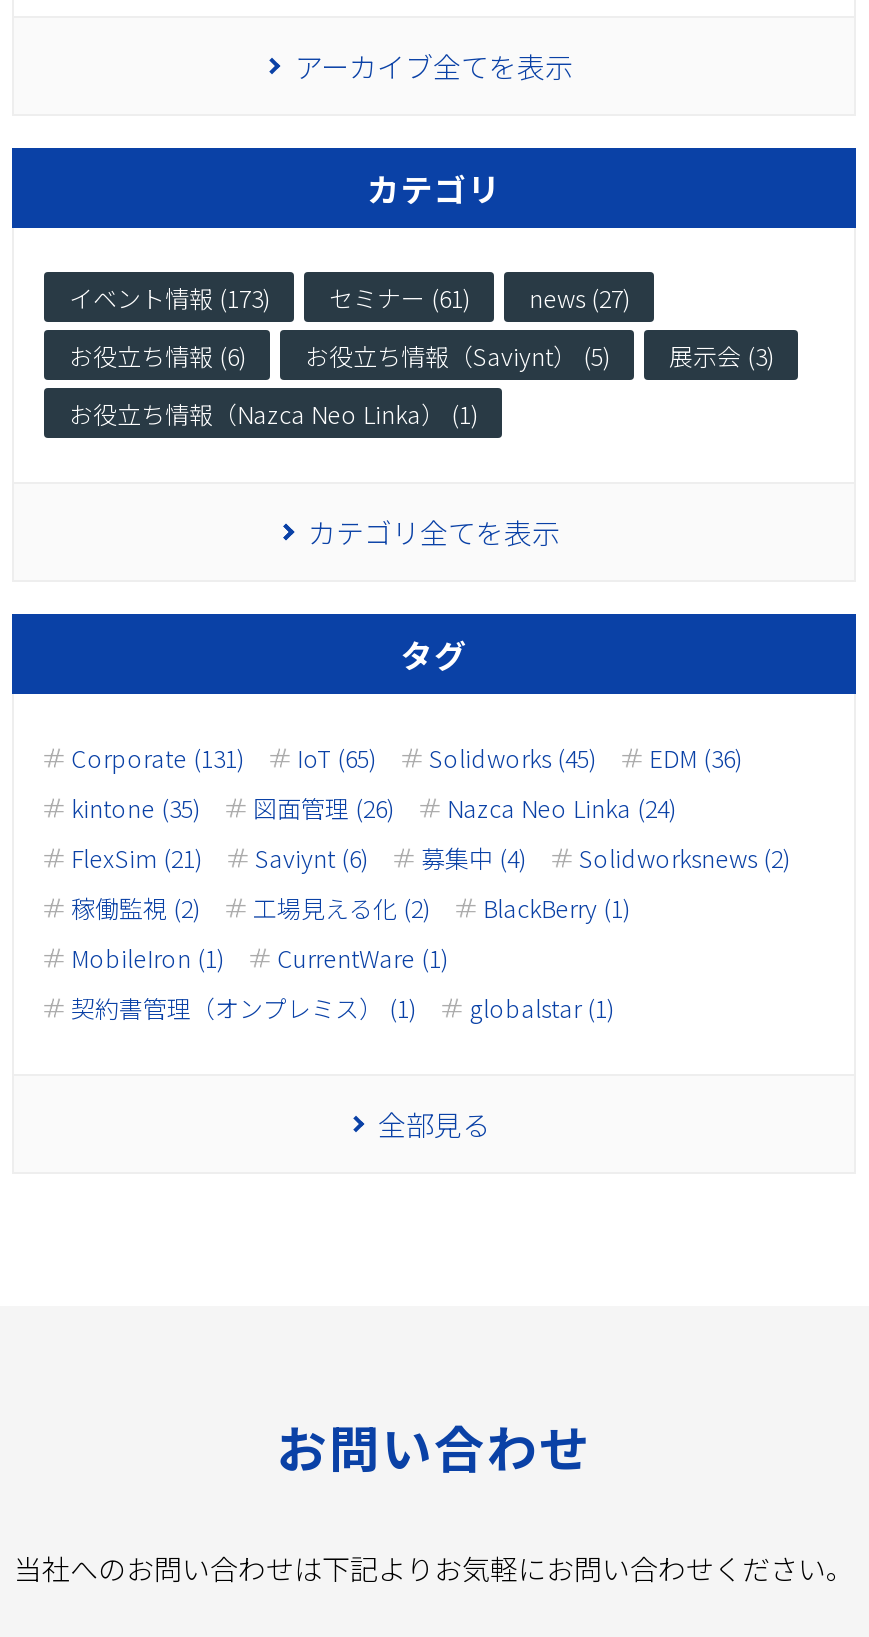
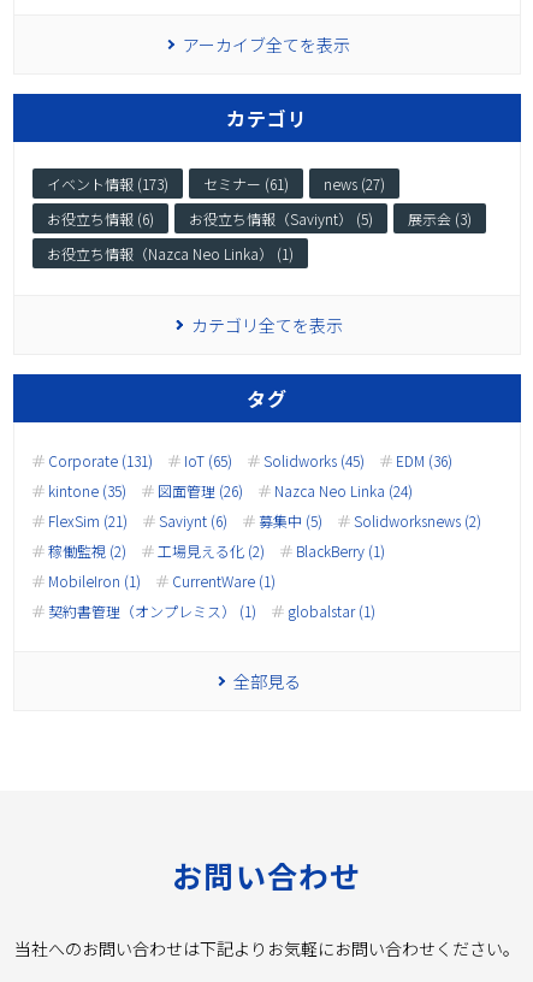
- FlexSim (21) Saviynt (6) 募集中 (4) Solidworksnews (2)
+ FlexSim (21) Saviynt (6) 募集中 (5) Solidworksnews (2)
